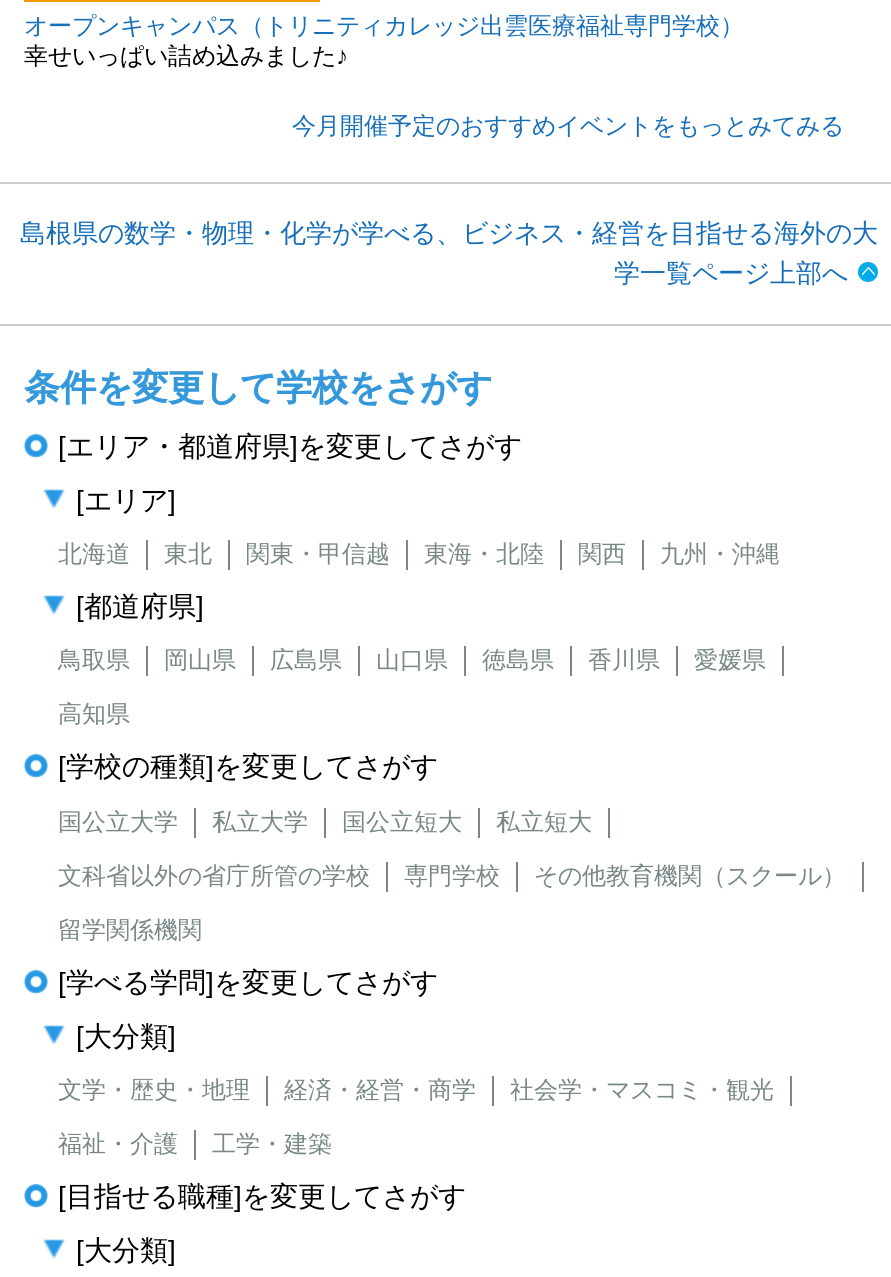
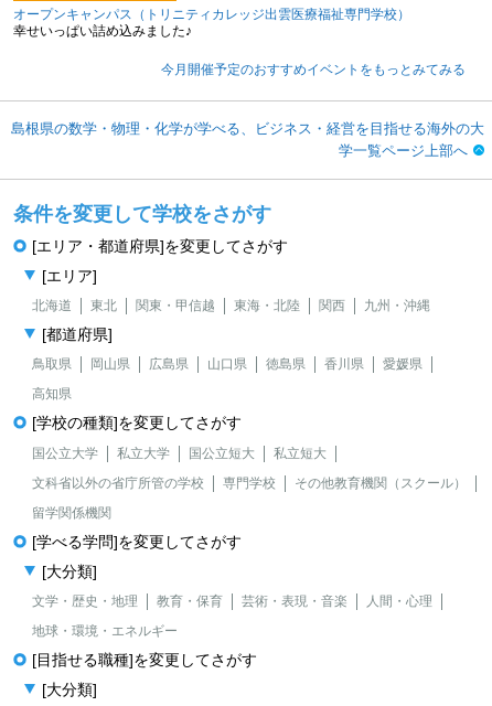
- 経済・経営・商学
- 社会学・マスコミ・観光
+ 教育・保育
+ 芸術・表現・音楽
+ 人間・心理

- 福祉・介護
- 工学・建築
+ 地球・環境・エネルギー
